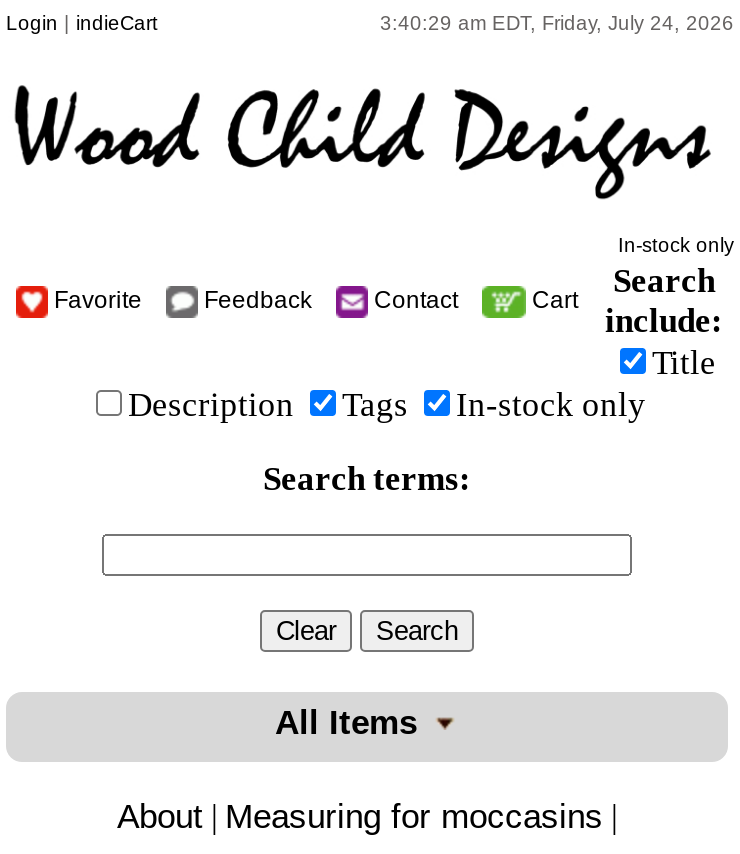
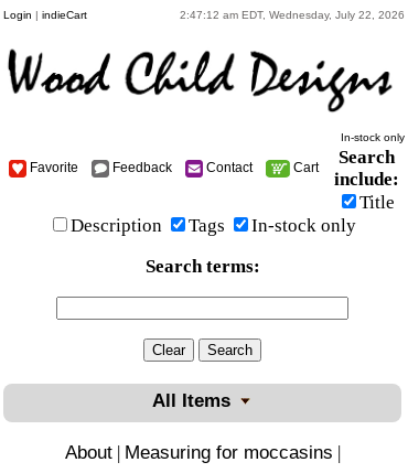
- 3:40:29 am EDT, Friday, July 24, 2026
+ 2:47:12 am EDT, Wednesday, July 22, 2026
